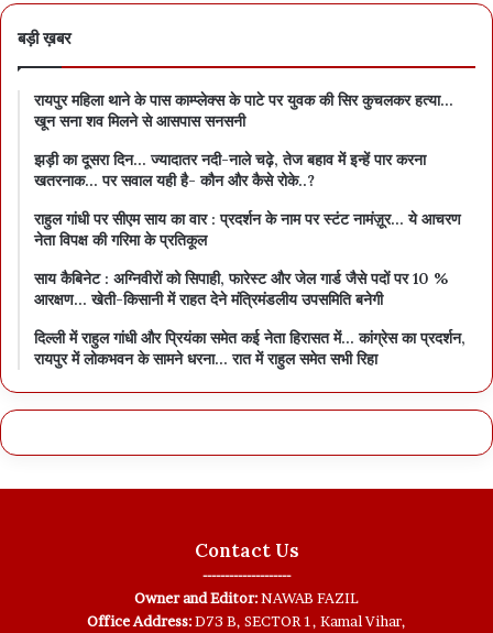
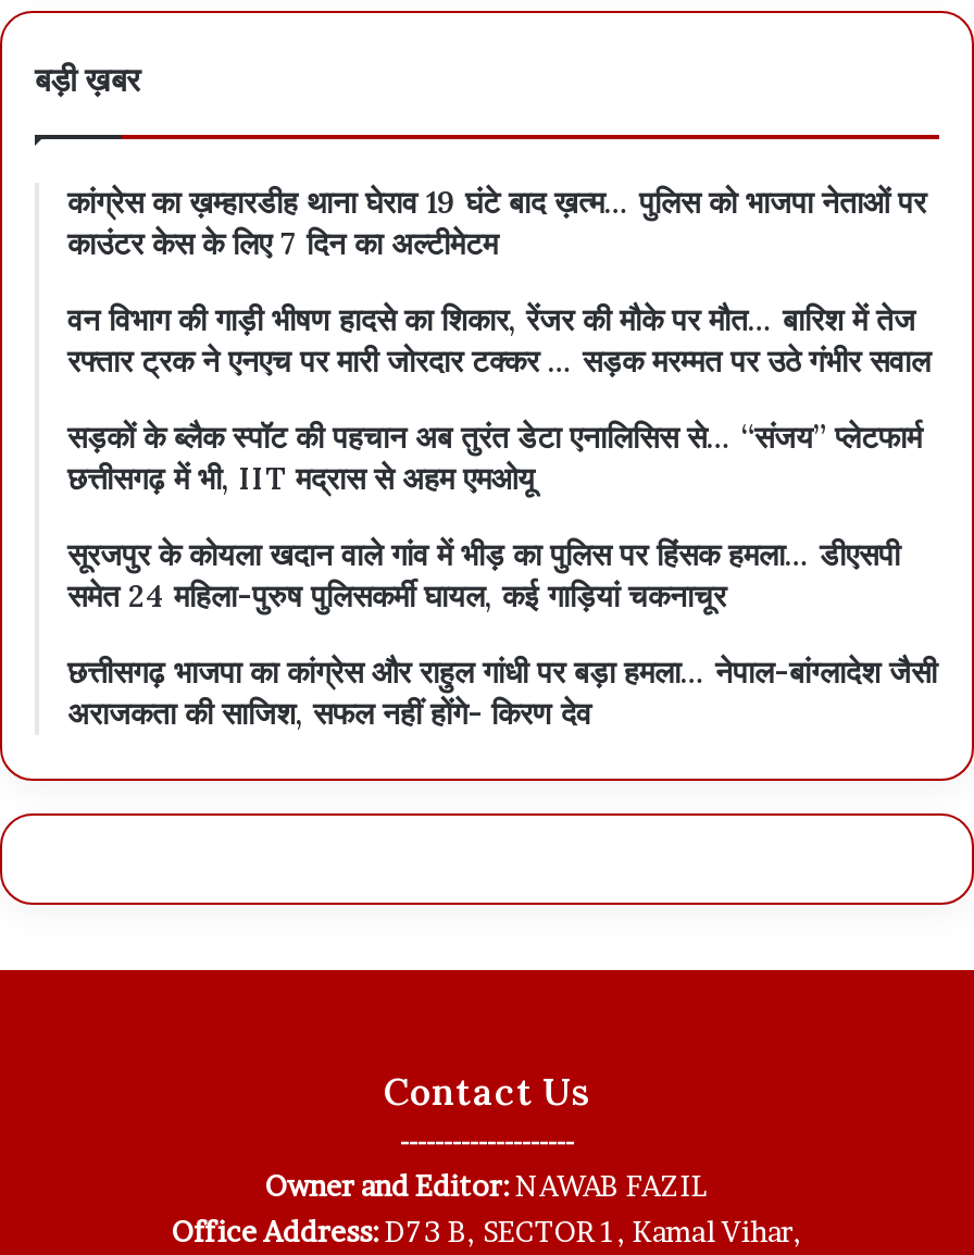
- रायपुर महिला थाने के पास काम्प्लेक्स के पाटे पर युवक की सिर कुचलकर हत्या…
- खून सना शव मिलने से आसपास सनसनी
+ कांग्रेस का ख़म्हारडीह थाना घेराव 19 घंटे बाद ख़त्म… पुलिस को भाजपा नेताओं पर
+ काउंटर केस के लिए 7 दिन का अल्टीमेटम

- झड़ी का दूसरा दिन… ज्यादातर नदी-नाले चढ़े, तेज बहाव में इन्हें पार करना
- खतरनाक… पर सवाल यही है- कौन और कैसे रोके..?
+ वन विभाग की गाड़ी भीषण हादसे का शिकार, रेंजर की मौके पर मौत… बारिश में तेज
+ रफ्तार ट्रक ने एनएच पर मारी जोरदार टक्कर … सड़क मरम्मत पर उठे गंभीर सवाल

- राहुल गांधी पर सीएम साय का वार : प्रदर्शन के नाम पर स्टंट नामंज़ूर… ये आचरण
- नेता विपक्ष की गरिमा के प्रतिकूल
+ सड़कों के ब्लैक स्पॉट की पहचान अब तुरंत डेटा एनालिसिस से… “संजय” प्लेटफार्म
+ छत्तीसगढ़ में भी, IIT मद्रास से अहम एमओयू

- साय कैबिनेट : अग्निवीरों को सिपाही, फारेस्ट और जेल गार्ड जैसे पदों पर 10 %
- आरक्षण… खेती-किसानी में राहत देने मंत्रिमंडलीय उपसमिति बनेगी
+ सूरजपुर के कोयला खदान वाले गांव में भीड़ का पुलिस पर हिंसक हमला… डीएसपी
+ समेत 24 महिला-पुरुष पुलिसकर्मी घायल, कई गाड़ियां चकनाचूर

- दिल्ली में राहुल गांधी और प्रियंका समेत कई नेता हिरासत में… कांग्रेस का प्रदर्शन,
- रायपुर में लोकभवन के सामने धरना… रात में राहुल समेत सभी रिहा
+ छत्तीसगढ़ भाजपा का कांग्रेस और राहुल गांधी पर बड़ा हमला… नेपाल-बांग्लादेश जैसी
+ अराजकता की साजिश, सफल नहीं होंगे- किरण देव
